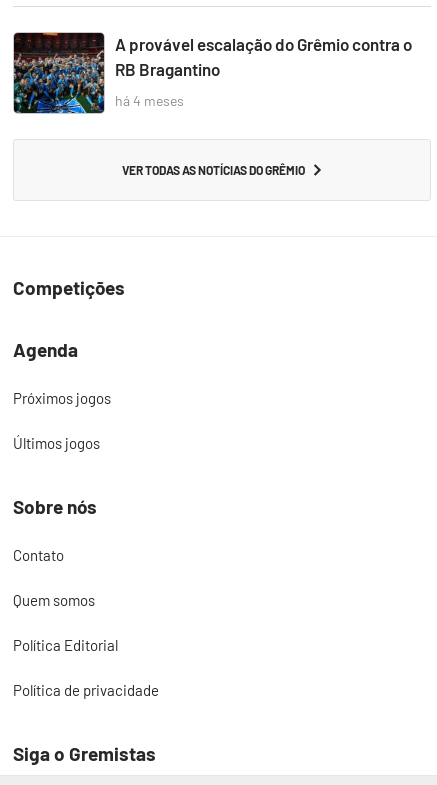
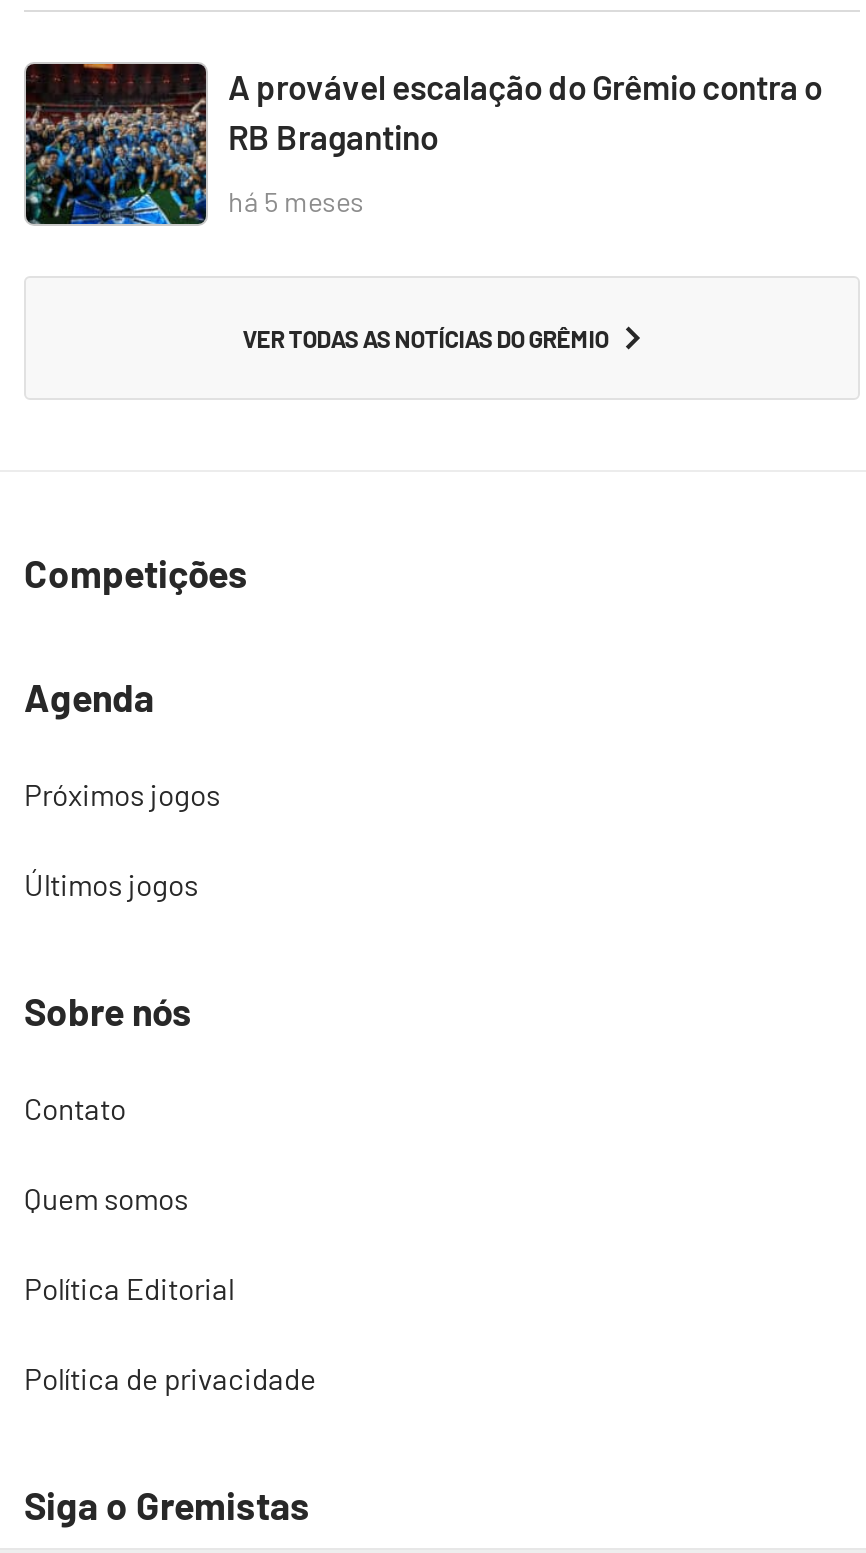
- há 4 meses
+ há 5 meses
